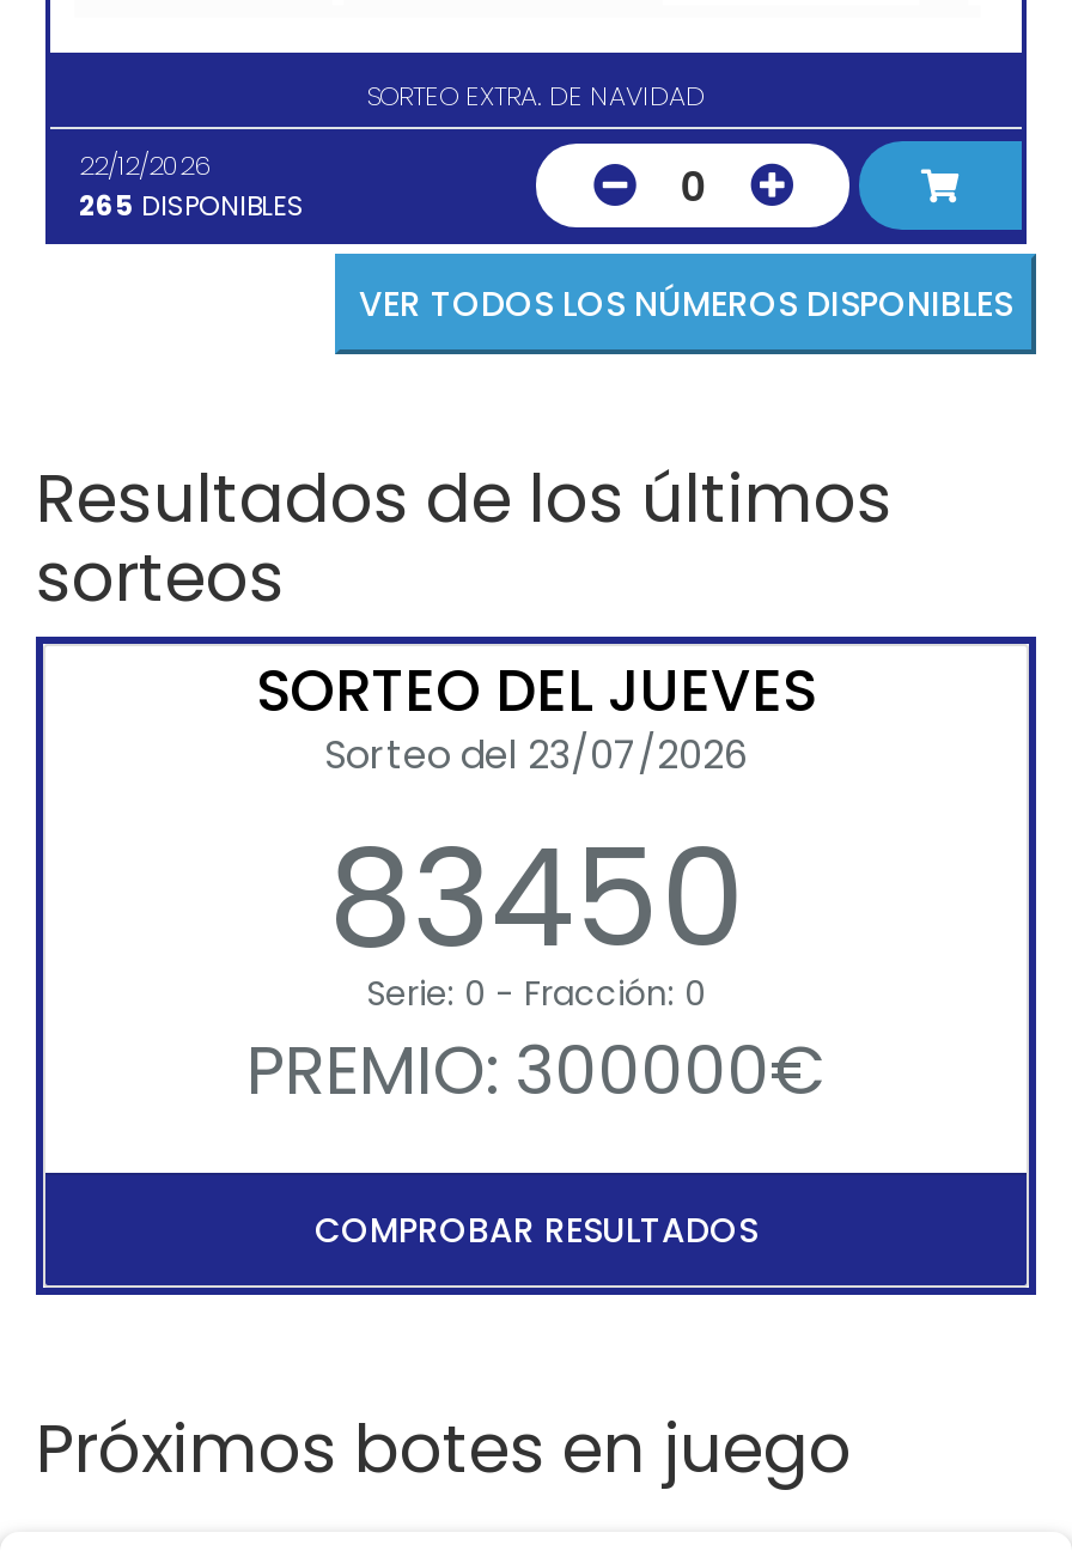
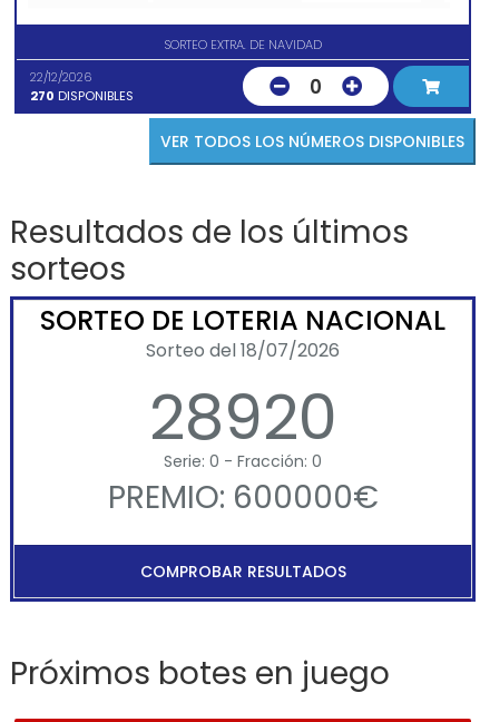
- 265 DISPONIBLES
+ 270 DISPONIBLES

- SORTEO DEL JUEVES
- Sorteo del 23/07/2026
- 83450
+ SORTEO DE LOTERIA NACIONAL
+ Sorteo del 18/07/2026
+ 28920

- PREMIO: 300000€
+ PREMIO: 600000€
